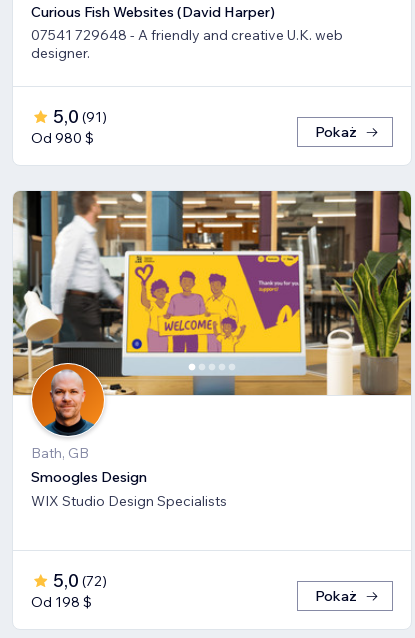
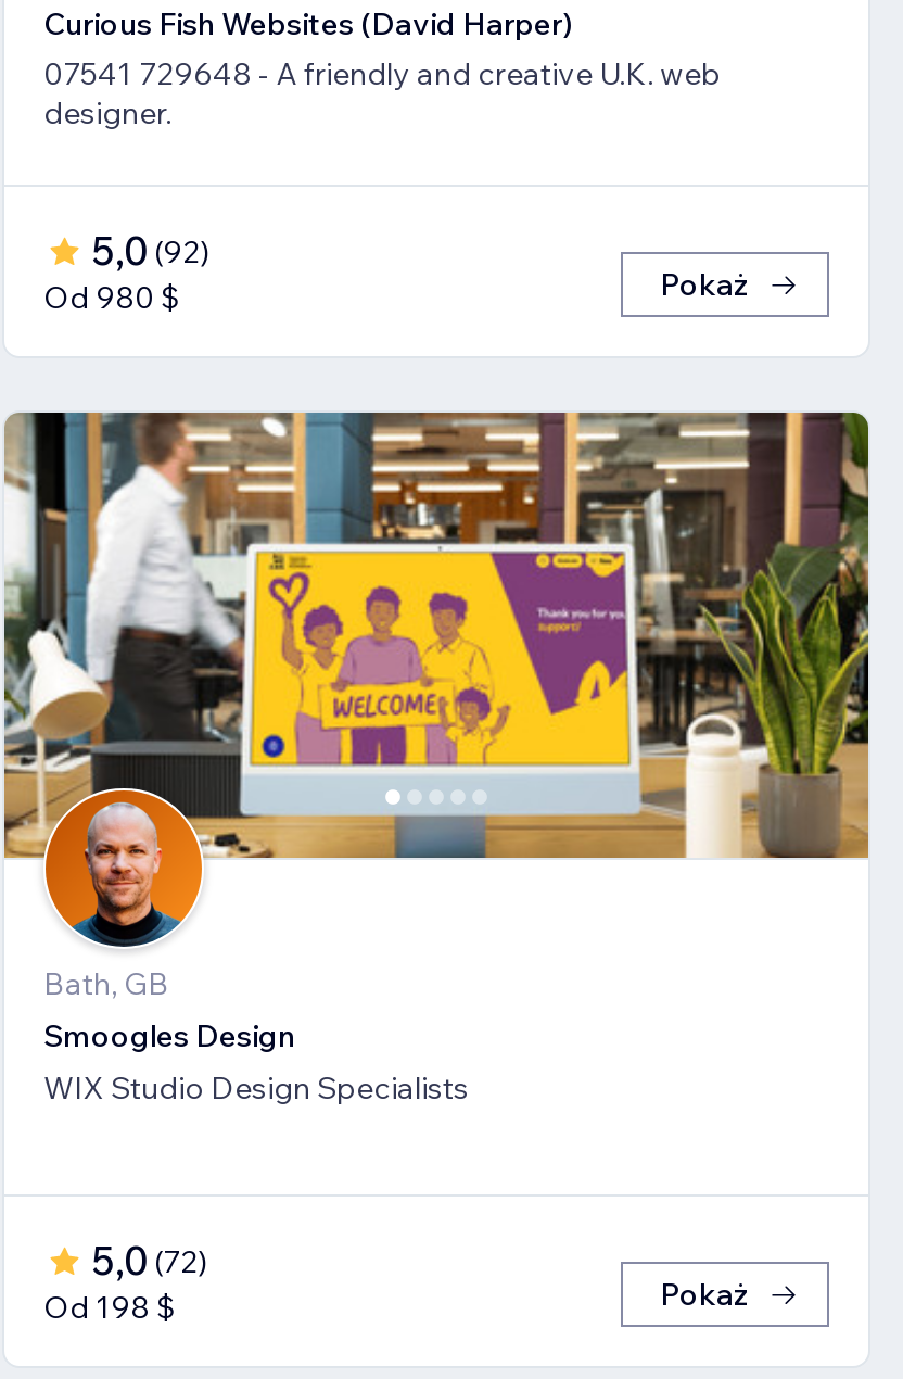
- 5,0 (91)
+ 5,0 (92)
